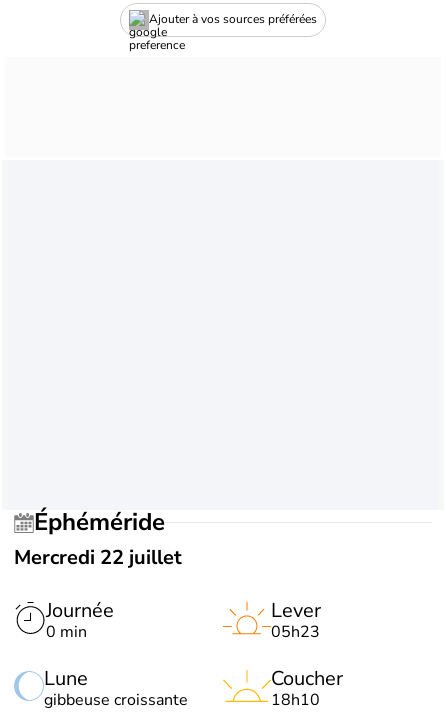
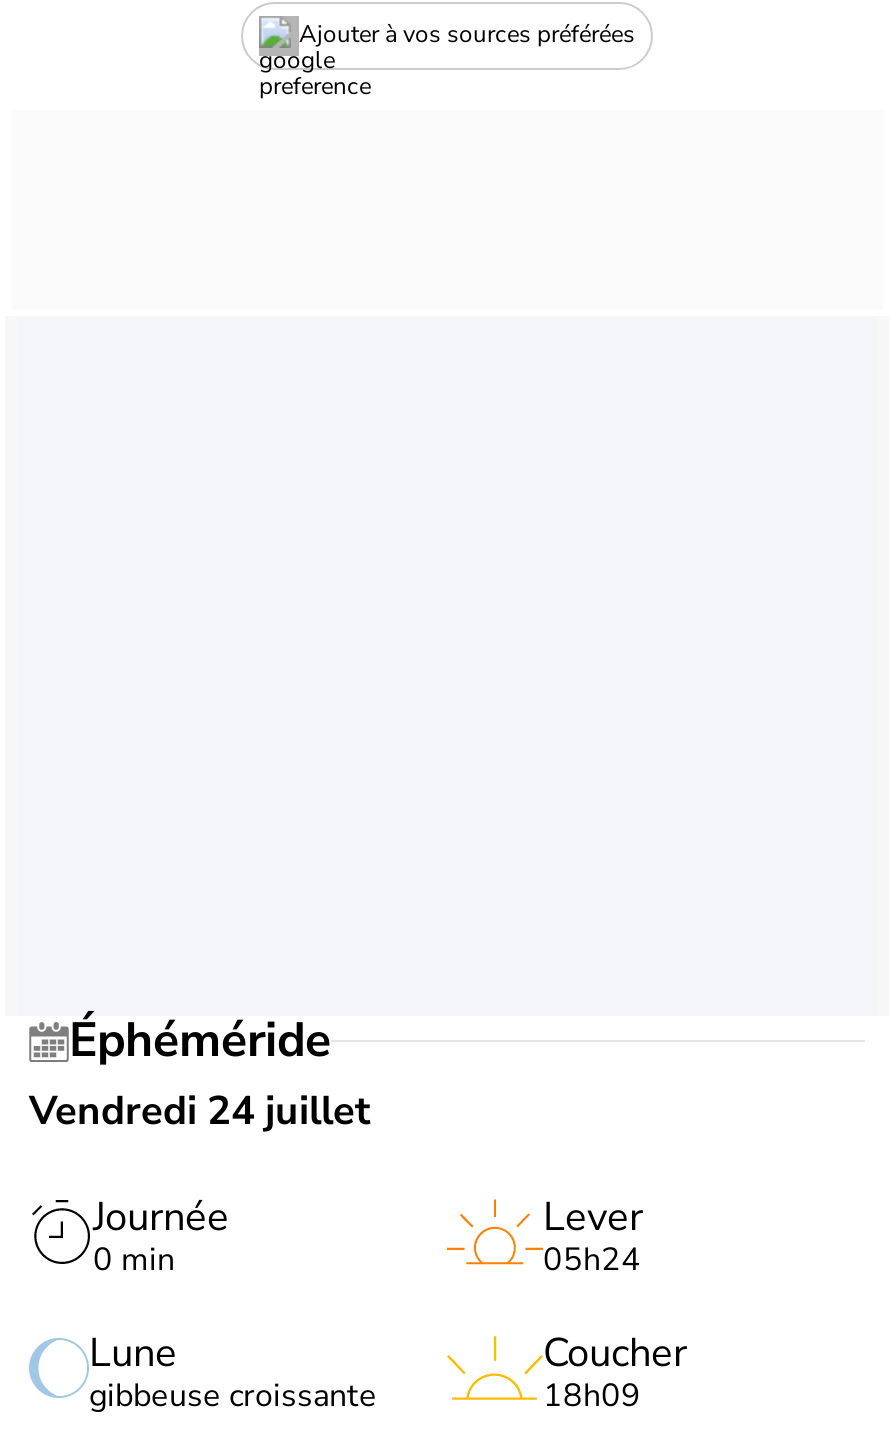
- Mercredi 22 juillet
+ Vendredi 24 juillet

- 05h23
+ 05h24

- 18h10
+ 18h09
